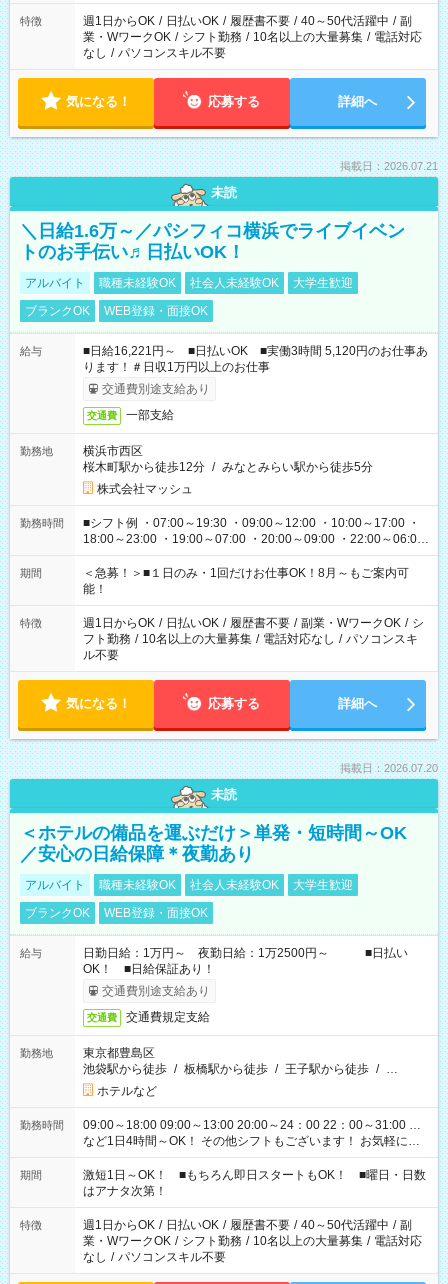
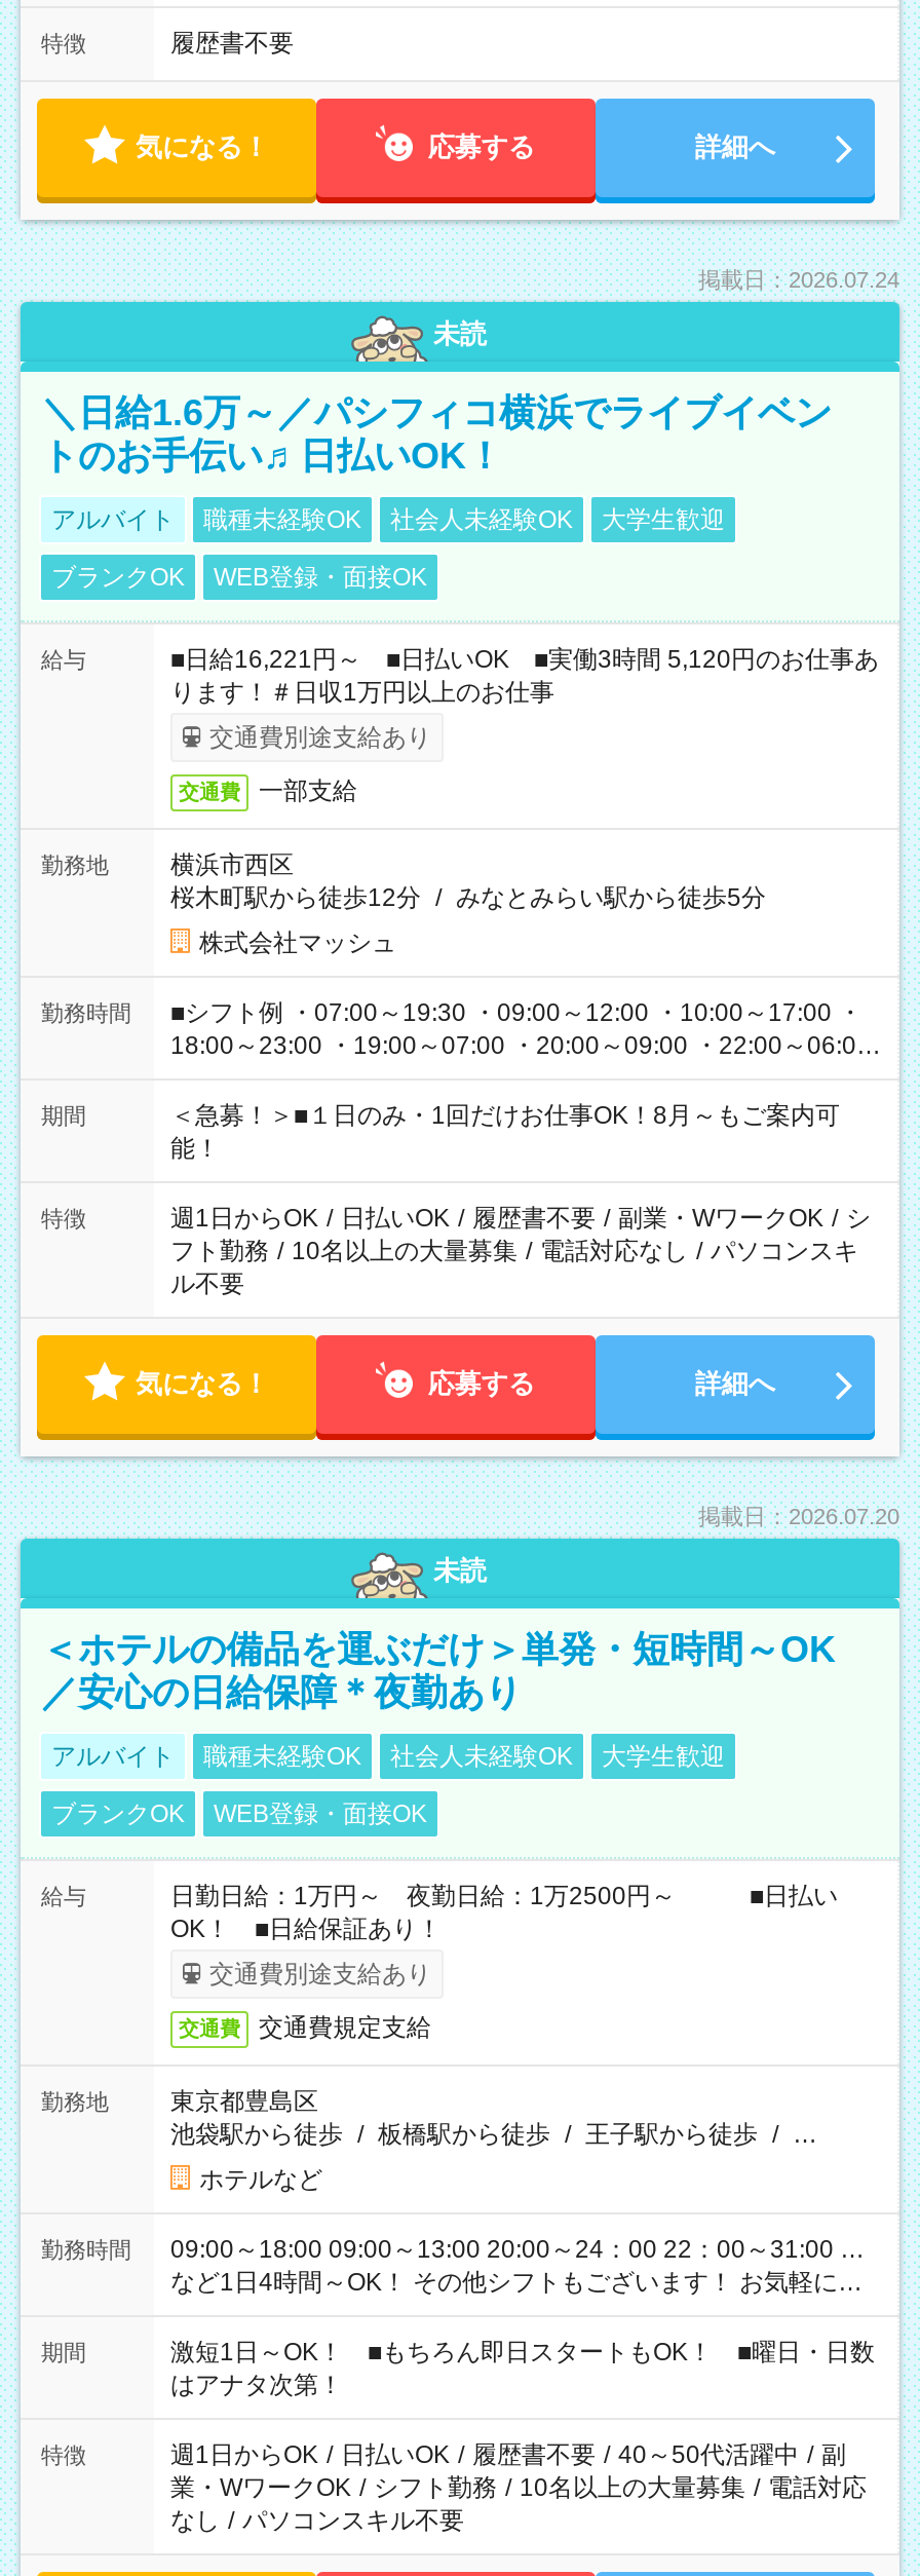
- 週1日からOK / 日払いOK / 履歴書不要 / 40～50代活躍中 / 副
- 業・WワークOK / シフト勤務 / 10名以上の大量募集 / 電話対応
- なし / パソコンスキル不要
+ 履歴書不要

- 掲載日：2026.07.21
+ 掲載日：2026.07.24
